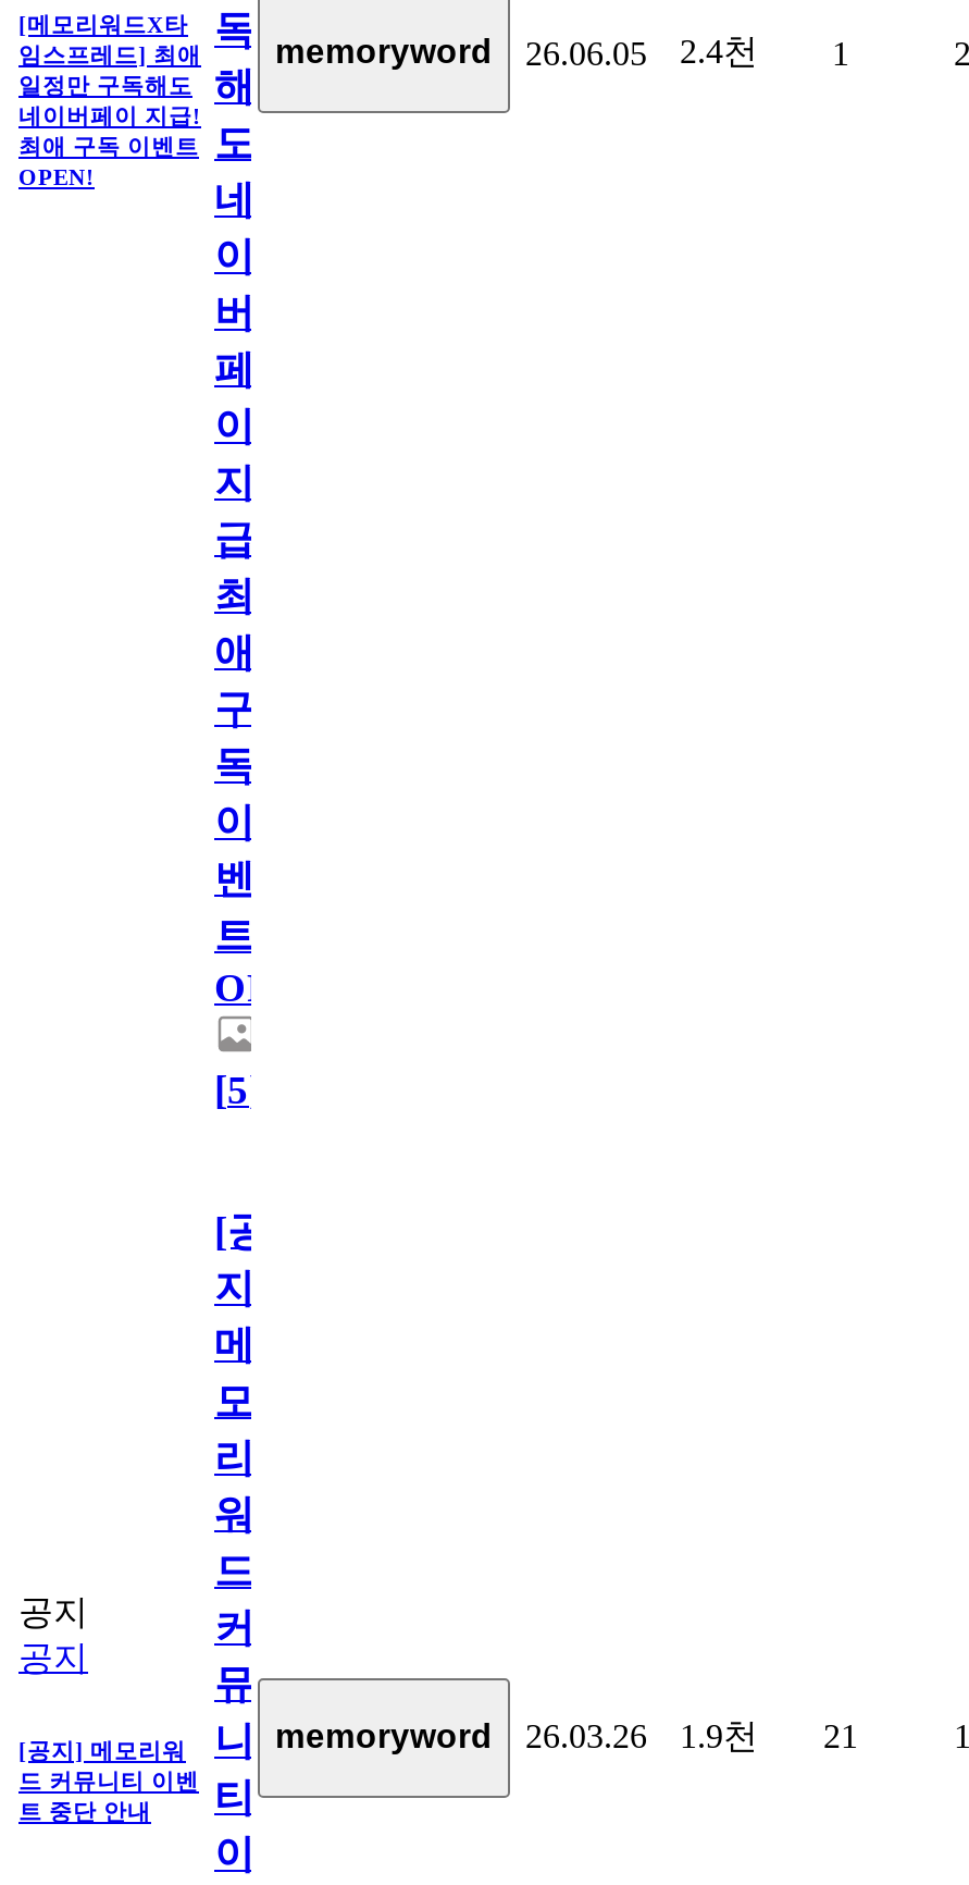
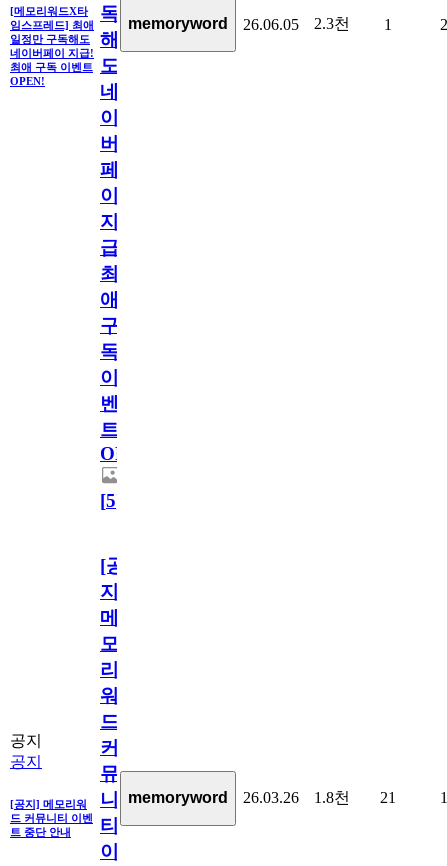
- [메모리워드X타 독 memoryword 26.06.05 2.4천 1
+ [메모리워드X타 독 memoryword 26.06.05 2.3천 1

- 1.9천
+ 1.8천
